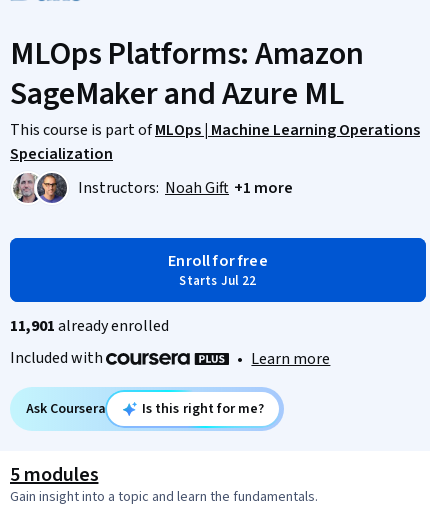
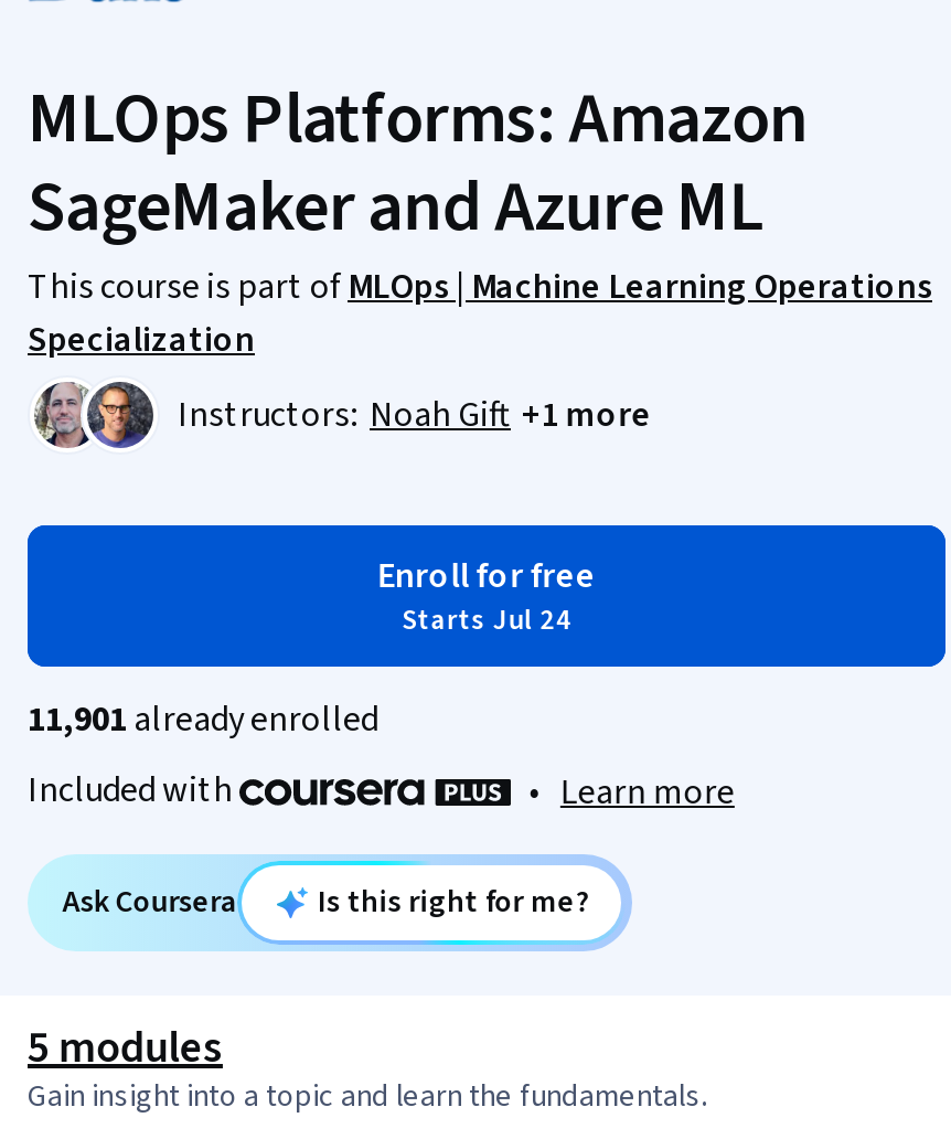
- Starts Jul 22
+ Starts Jul 24
